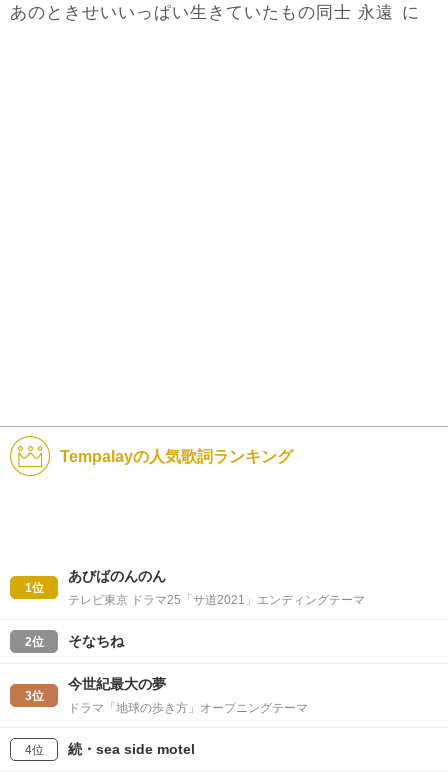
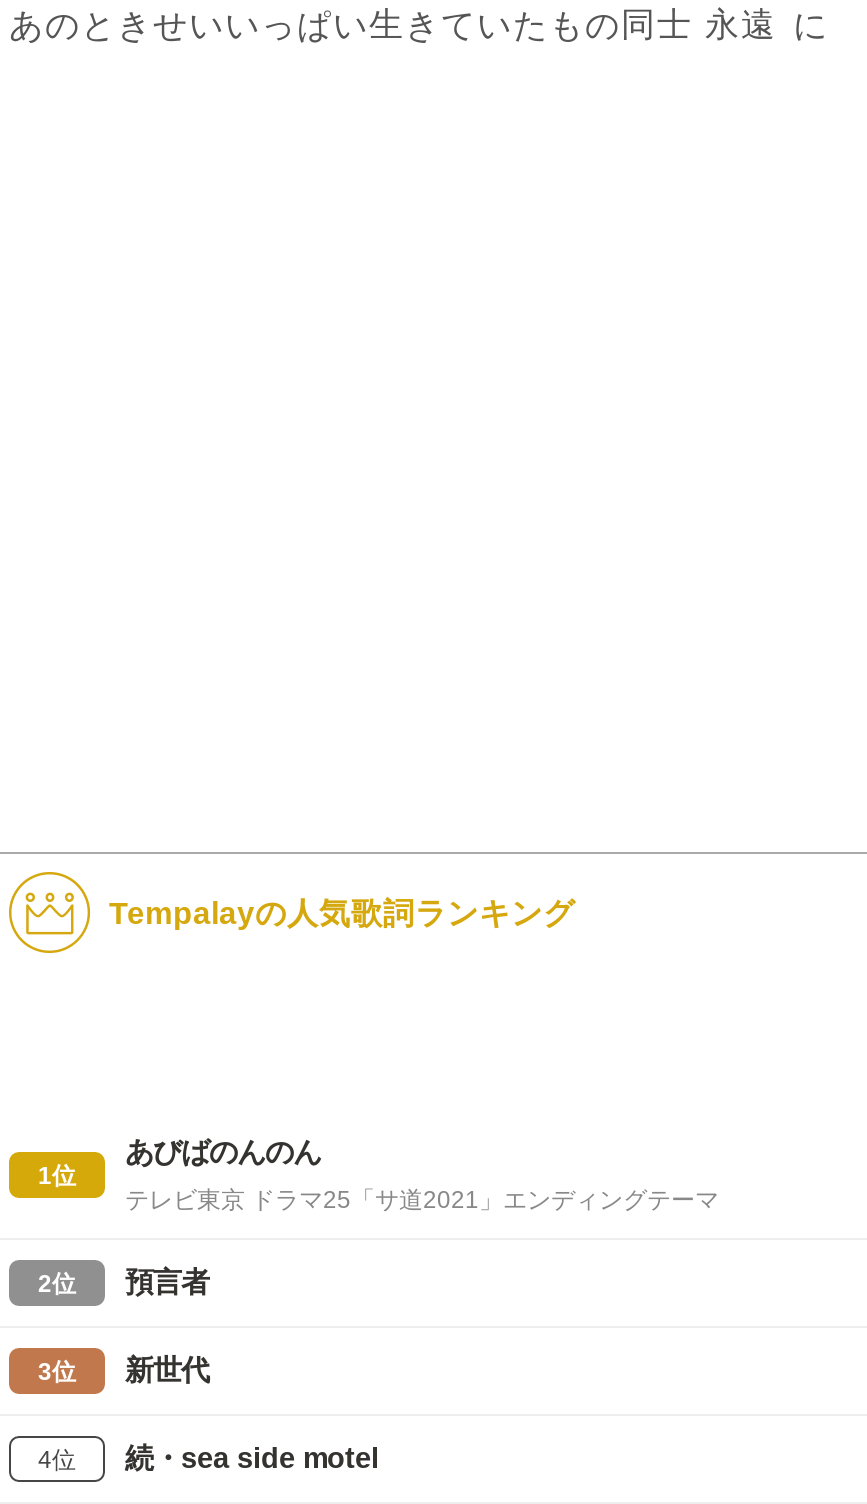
- そなちね
+ 預言者

- 今世紀最大の夢
- ドラマ「地球の歩き方」オープニングテーマ
+ 新世代
